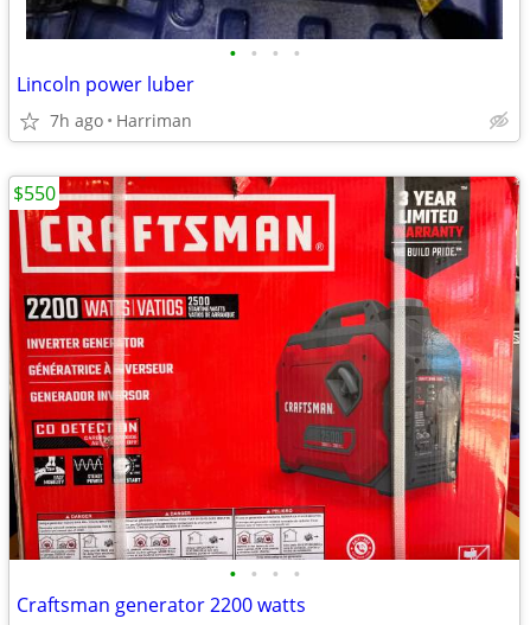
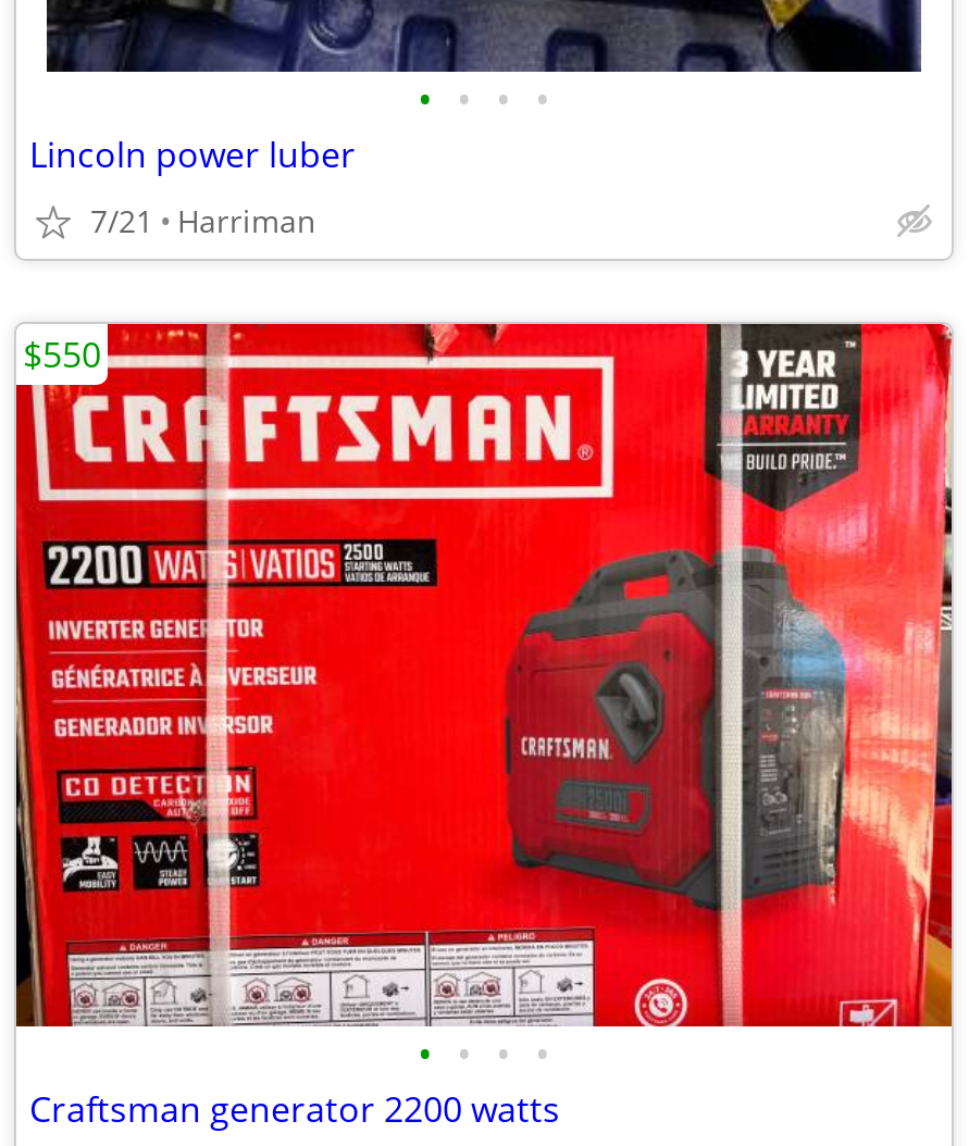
- 7h ago Harriman
+ 7/21 Harriman
